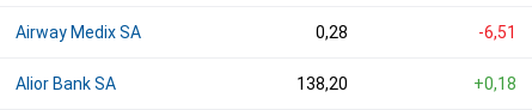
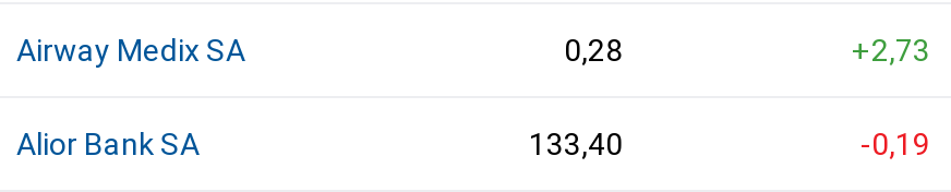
- -6,51
+ +2,73

- 138,20
+ 133,40

- +0,18
+ -0,19
